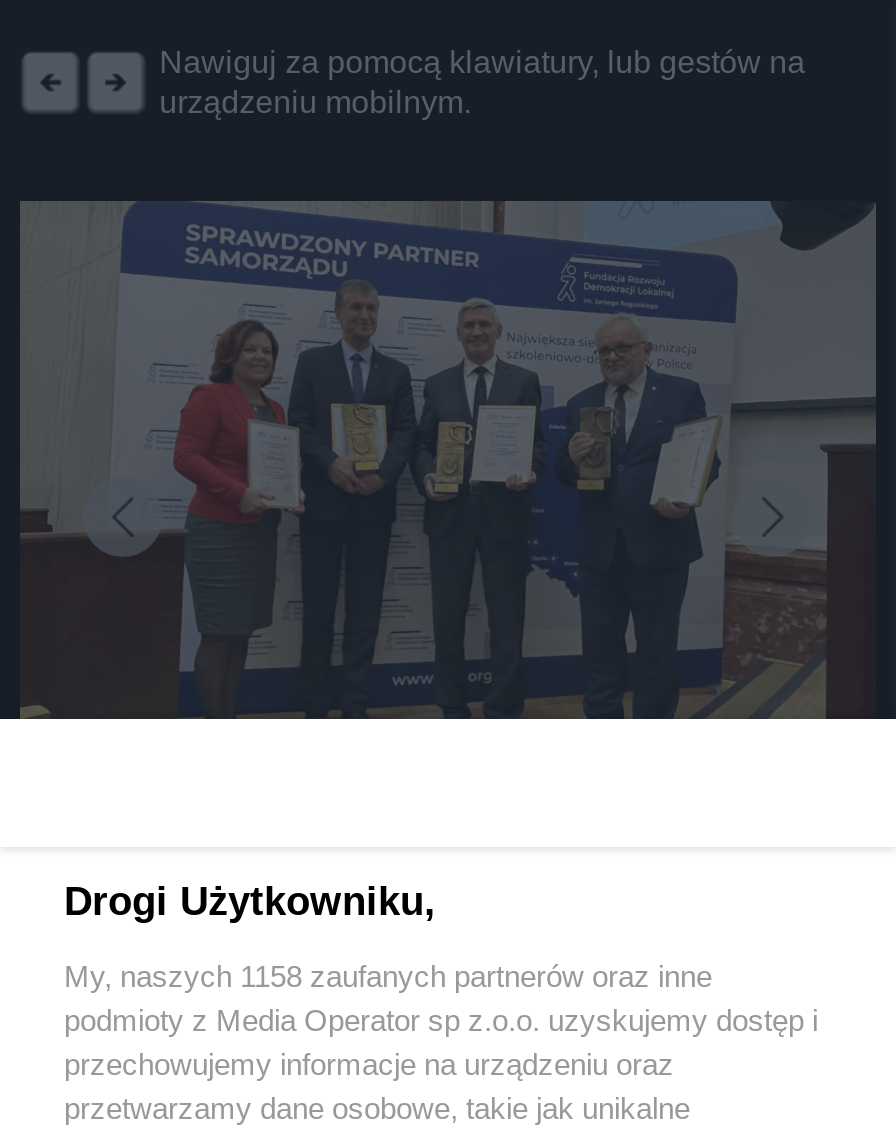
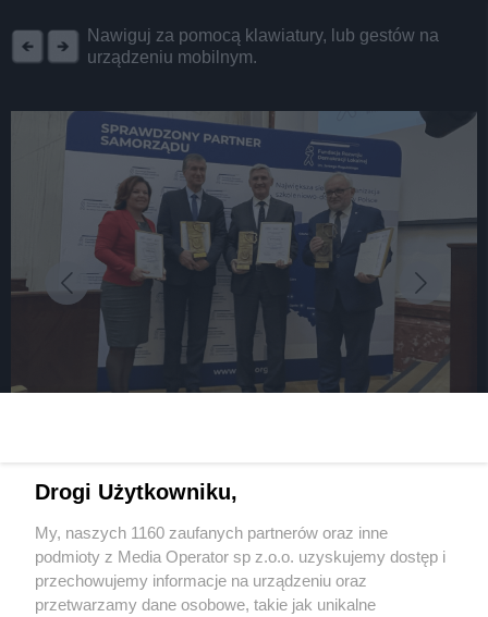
- My, naszych 1158 zaufanych partnerów oraz inne
+ My, naszych 1160 zaufanych partnerów oraz inne
